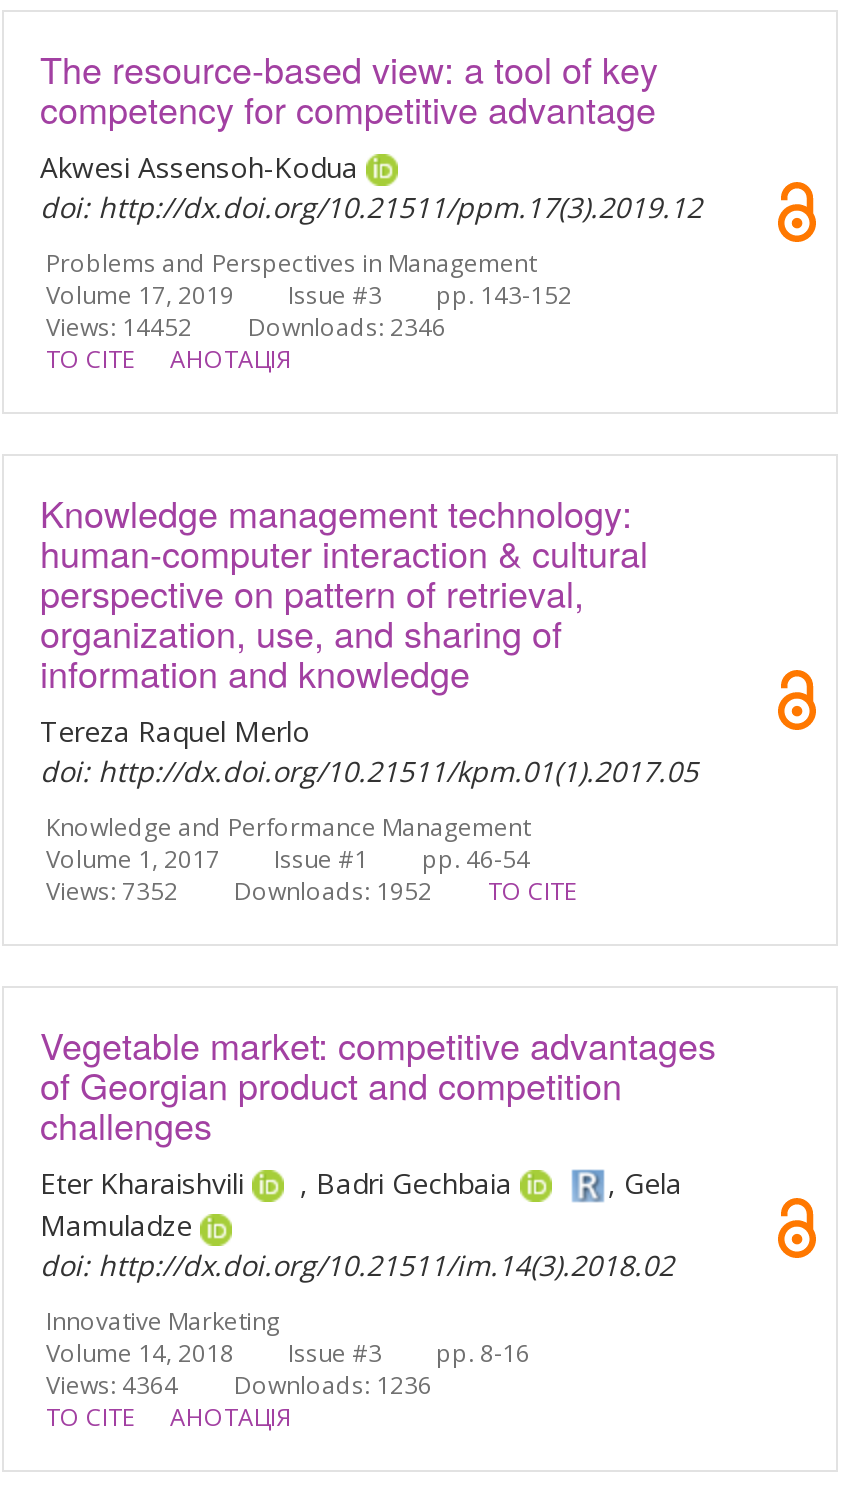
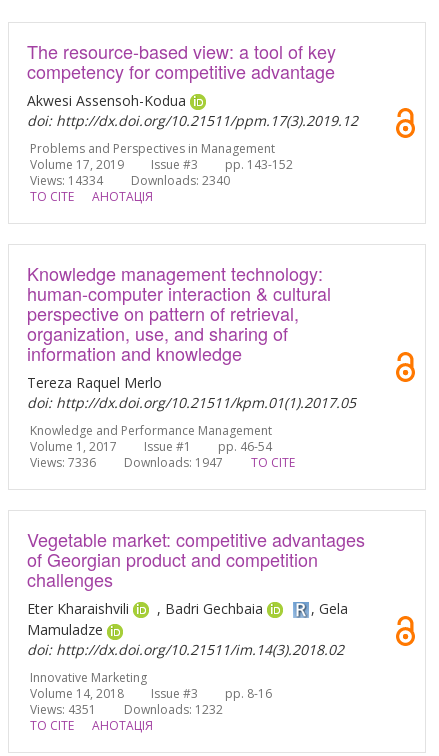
- Views: 14452
+ Views: 14334

- Downloads: 2346
+ Downloads: 2340

- Views: 7352
+ Views: 7336

- Downloads: 1952
+ Downloads: 1947

- Views: 4364
+ Views: 4351

- Downloads: 1236
+ Downloads: 1232
